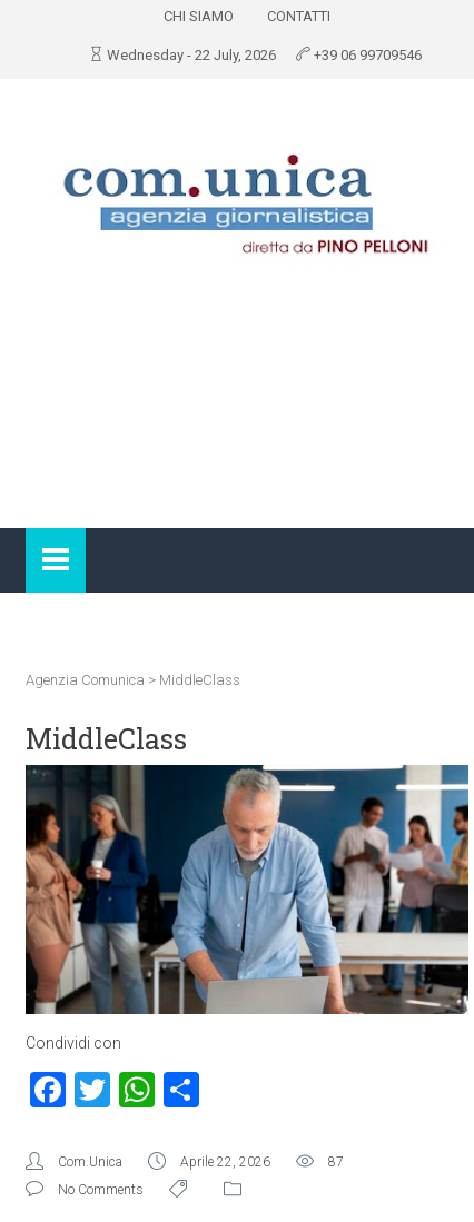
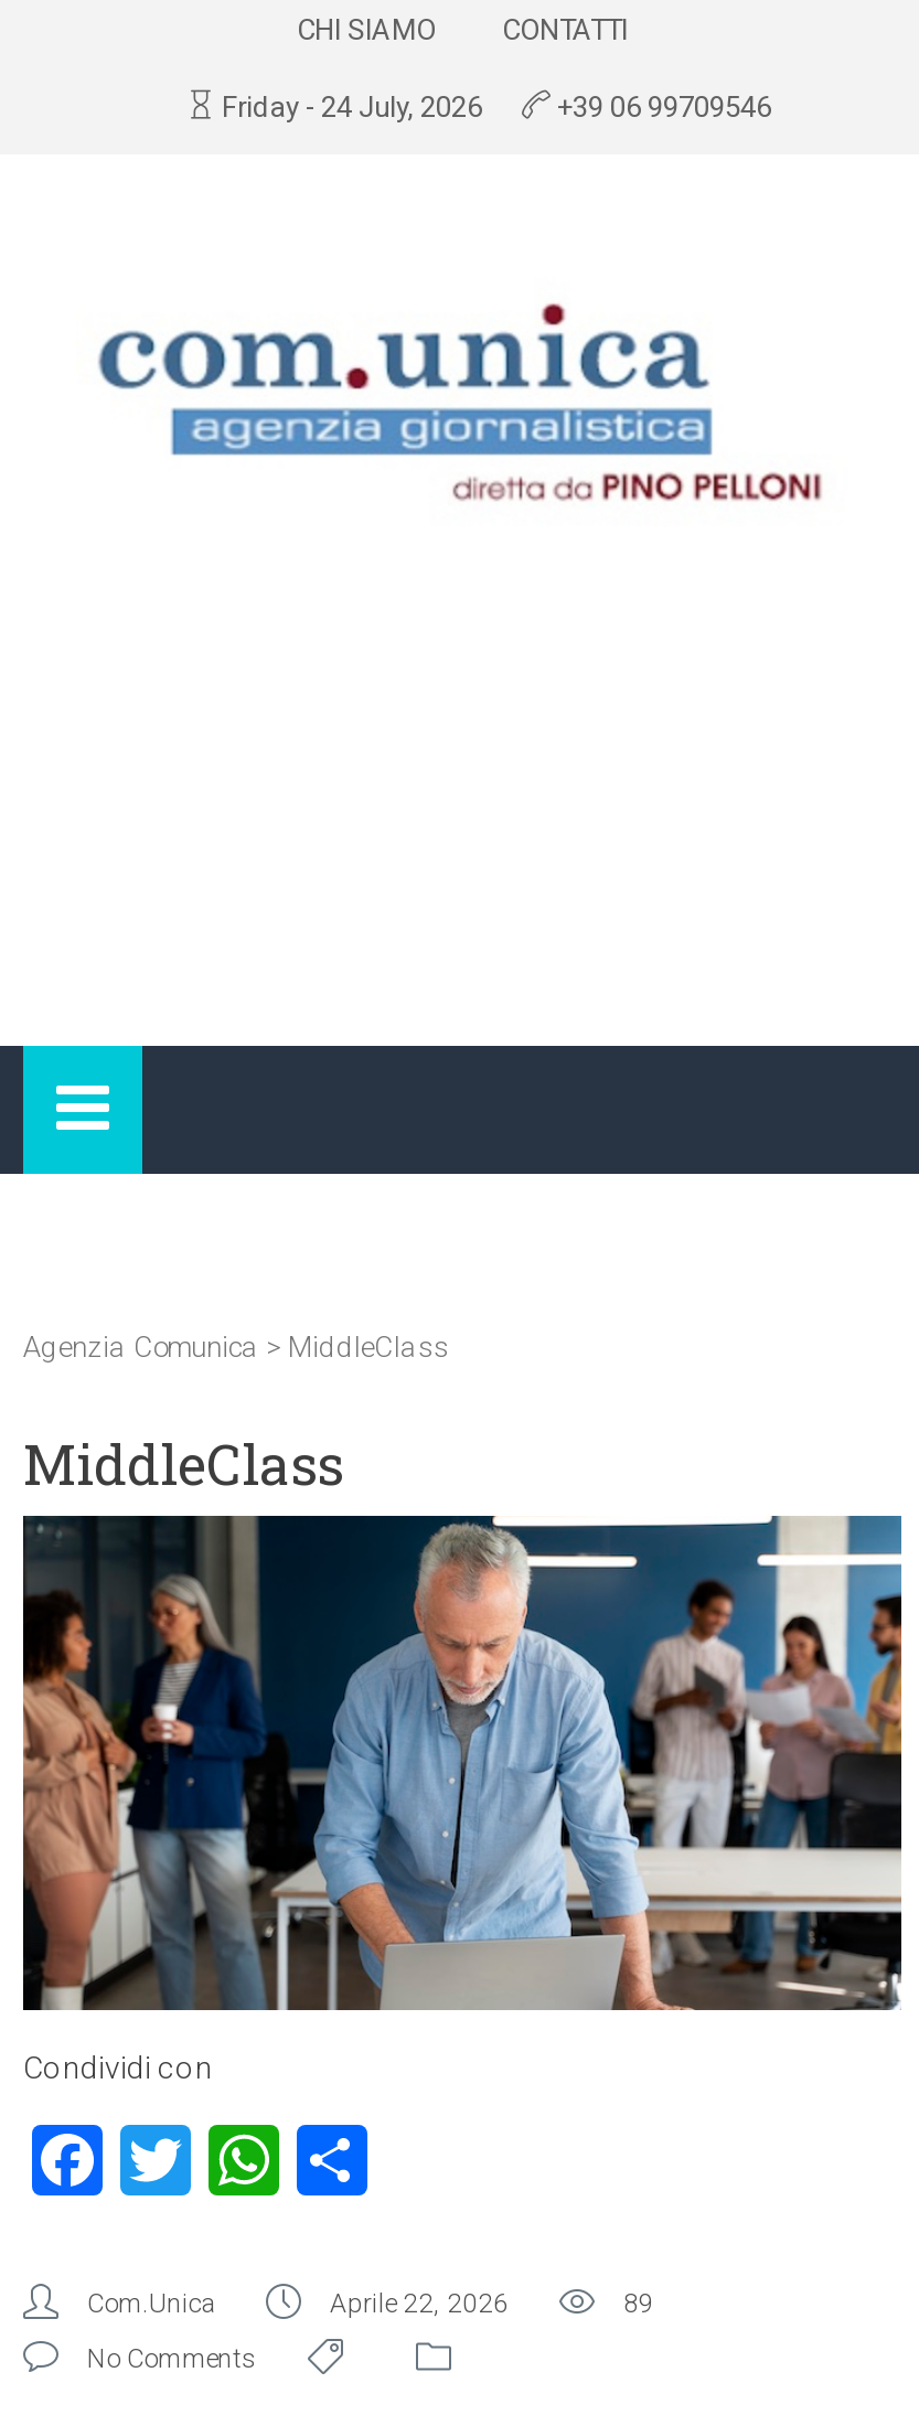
- Wednesday - 22 July, 2026
+ Friday - 24 July, 2026

- 87
+ 89
